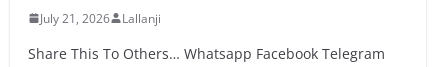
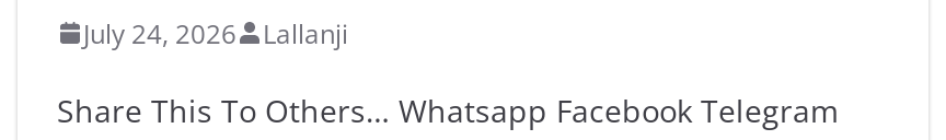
- July 21, 2026 Lallanji
+ July 24, 2026 Lallanji
